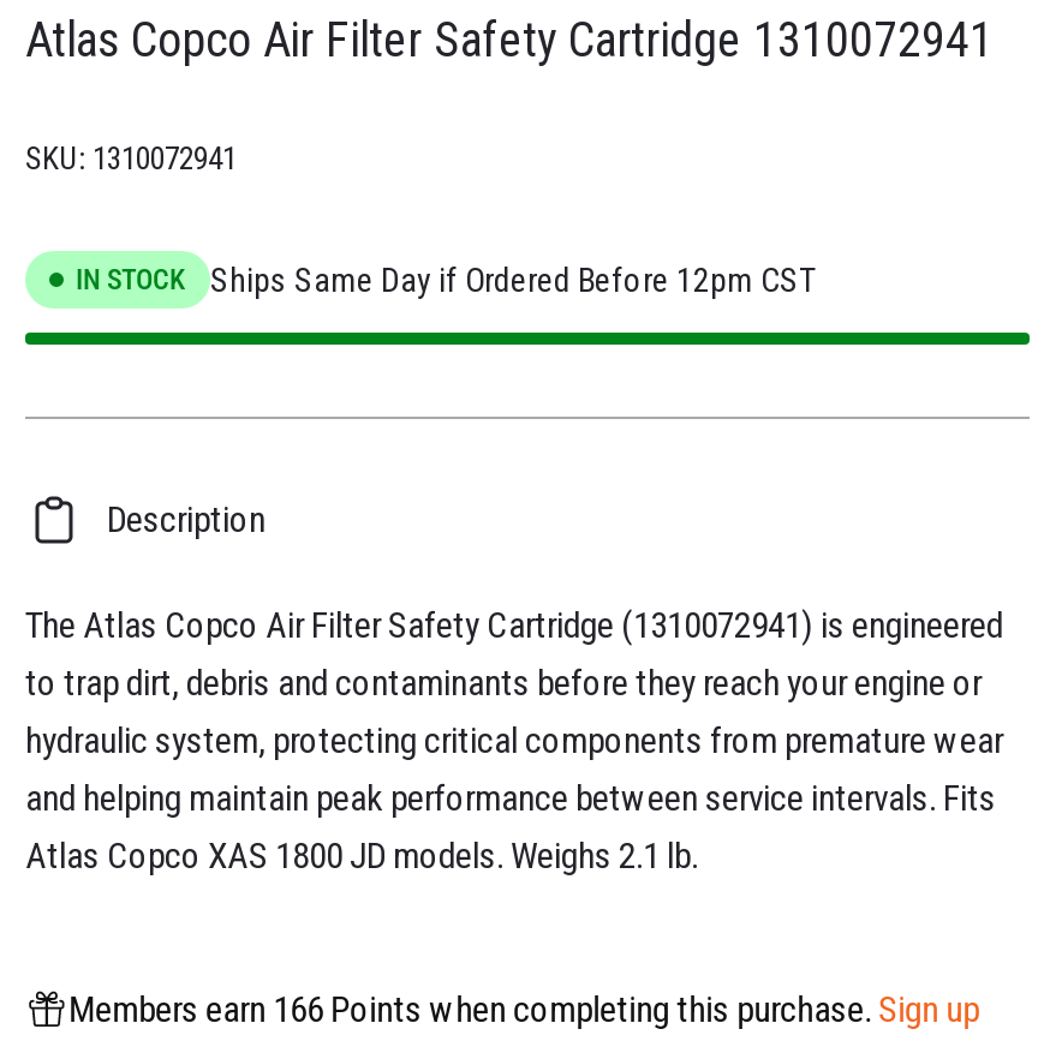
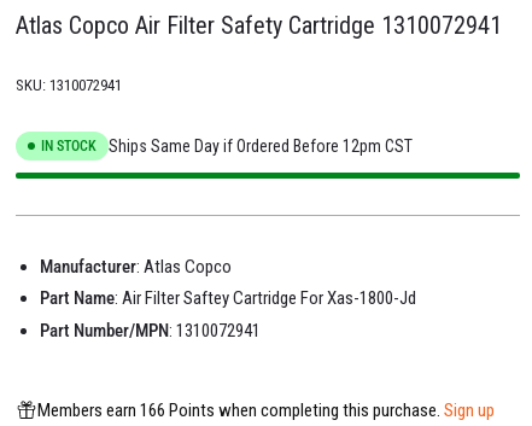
- Description
- The Atlas Copco Air Filter Safety Cartridge (1310072941) is engineered
- to trap dirt, debris and contaminants before they reach your engine or
- hydraulic system, protecting critical components from premature wear
- and helping maintain peak performance between service intervals. Fits
- Atlas Copco XAS 1800 JD models. Weighs 2.1 lb.
+ Manufacturer: Atlas Copco
+ Part Name: Air Filter Saftey Cartridge For Xas-1800-Jd
+ Part Number/MPN: 1310072941
